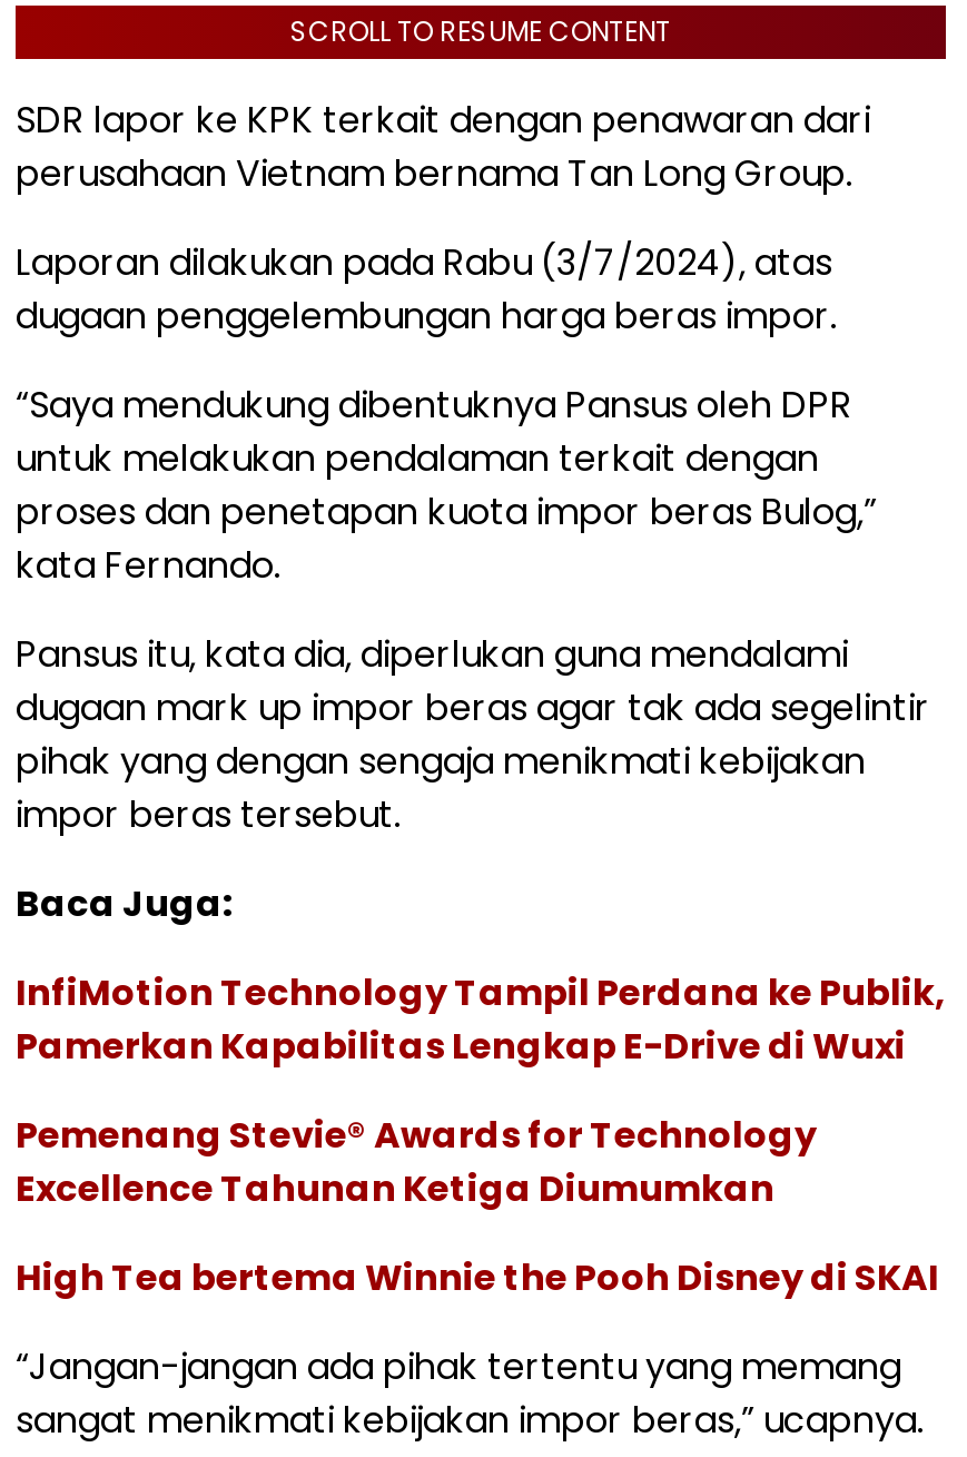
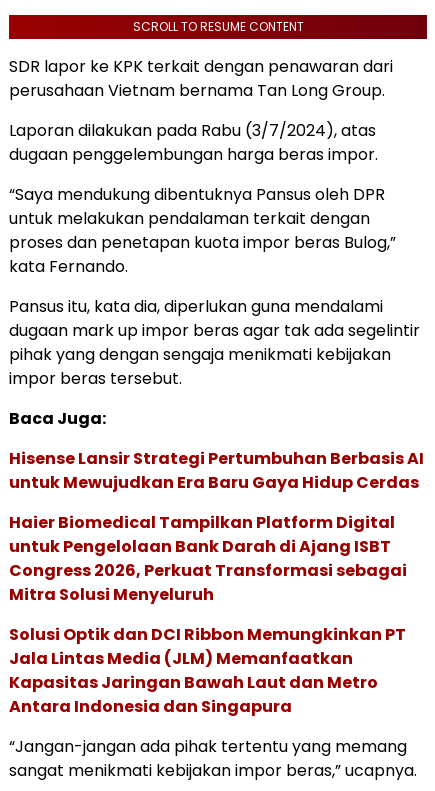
- InfiMotion Technology Tampil Perdana ke Publik,
- Pamerkan Kapabilitas Lengkap E-Drive di Wuxi
+ Hisense Lansir Strategi Pertumbuhan Berbasis AI
+ untuk Mewujudkan Era Baru Gaya Hidup Cerdas

- Pemenang Stevie® Awards for Technology
- Excellence Tahunan Ketiga Diumumkan
+ Haier Biomedical Tampilkan Platform Digital
+ untuk Pengelolaan Bank Darah di Ajang ISBT
+ Congress 2026, Perkuat Transformasi sebagai
+ Mitra Solusi Menyeluruh

- High Tea bertema Winnie the Pooh Disney di SKAI
+ Solusi Optik dan DCI Ribbon Memungkinkan PT
+ Jala Lintas Media (JLM) Memanfaatkan
+ Kapasitas Jaringan Bawah Laut dan Metro
+ Antara Indonesia dan Singapura
